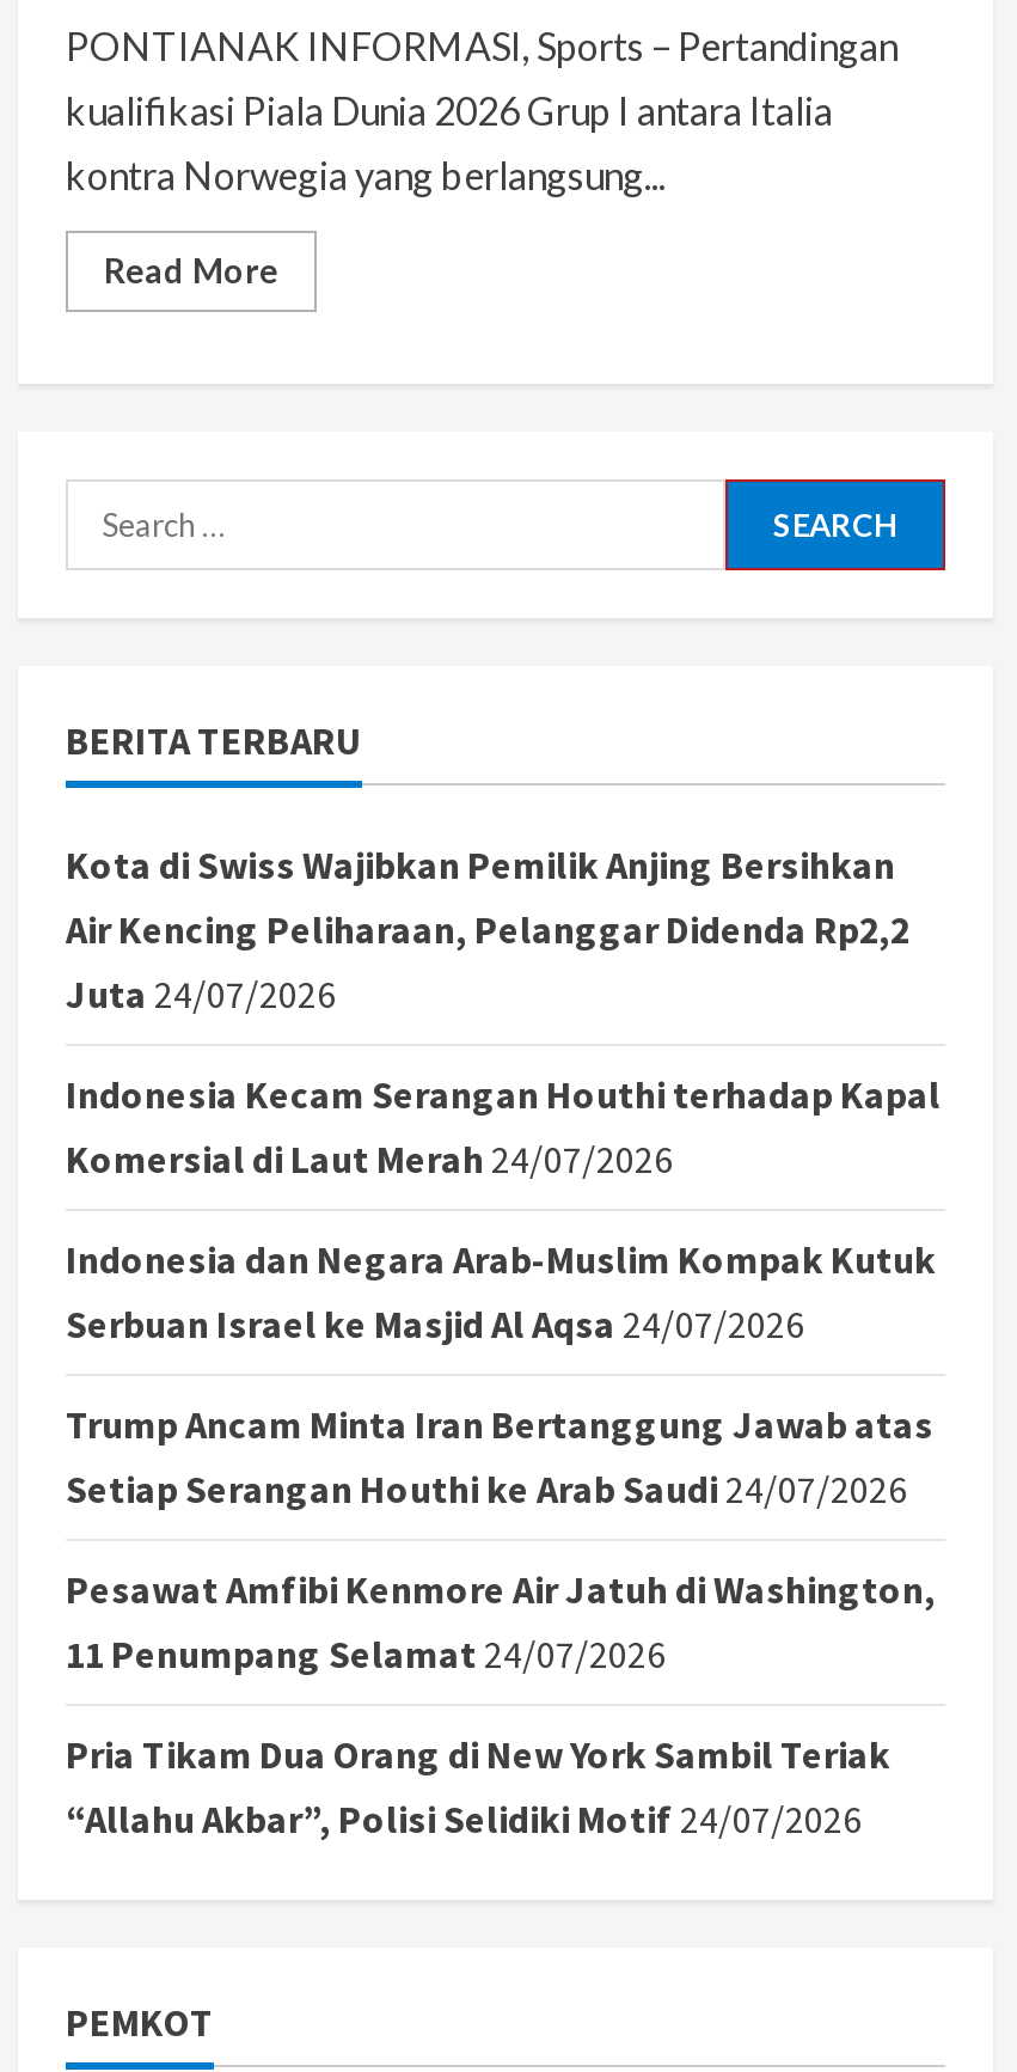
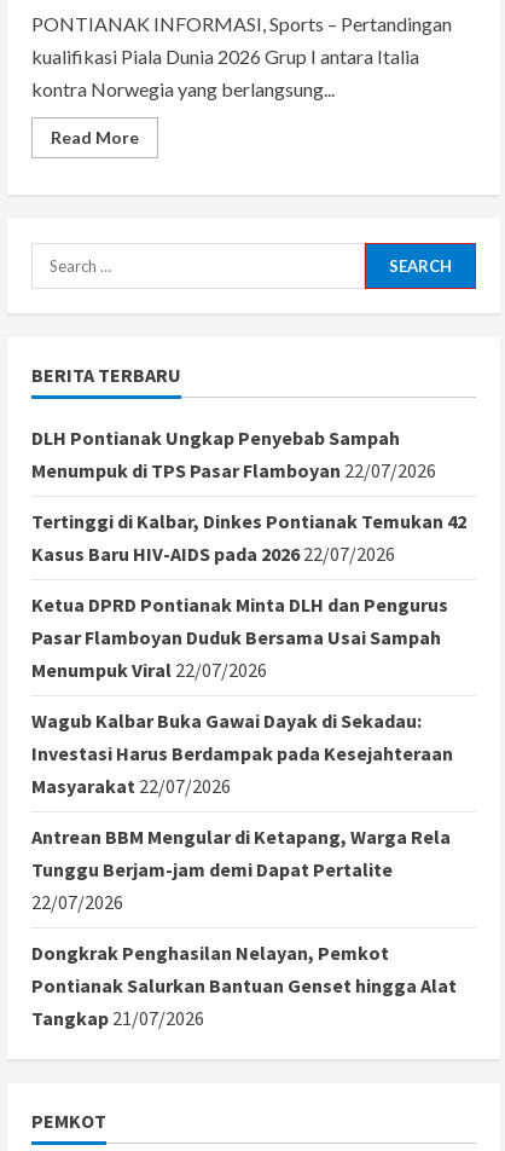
- Kota di Swiss Wajibkan Pemilik Anjing Bersihkan
- Air Kencing Peliharaan, Pelanggar Didenda Rp2,2
- Juta 24/07/2026
+ DLH Pontianak Ungkap Penyebab Sampah
+ Menumpuk di TPS Pasar Flamboyan 22/07/2026

- Indonesia Kecam Serangan Houthi terhadap Kapal
- Komersial di Laut Merah 24/07/2026
+ Tertinggi di Kalbar, Dinkes Pontianak Temukan 42
+ Kasus Baru HIV-AIDS pada 2026 22/07/2026

- Indonesia dan Negara Arab-Muslim Kompak Kutuk
- Serbuan Israel ke Masjid Al Aqsa 24/07/2026
+ Ketua DPRD Pontianak Minta DLH dan Pengurus
+ Pasar Flamboyan Duduk Bersama Usai Sampah
+ Menumpuk Viral 22/07/2026

- Trump Ancam Minta Iran Bertanggung Jawab atas
- Setiap Serangan Houthi ke Arab Saudi 24/07/2026
+ Wagub Kalbar Buka Gawai Dayak di Sekadau:
+ Investasi Harus Berdampak pada Kesejahteraan
+ Masyarakat 22/07/2026

- Pesawat Amfibi Kenmore Air Jatuh di Washington,
- 11 Penumpang Selamat 24/07/2026
+ Antrean BBM Mengular di Ketapang, Warga Rela
+ Tunggu Berjam-jam demi Dapat Pertalite
+ 22/07/2026

- Pria Tikam Dua Orang di New York Sambil Teriak
- “Allahu Akbar”, Polisi Selidiki Motif 24/07/2026
+ Dongkrak Penghasilan Nelayan, Pemkot
+ Pontianak Salurkan Bantuan Genset hingga Alat
+ Tangkap 21/07/2026
